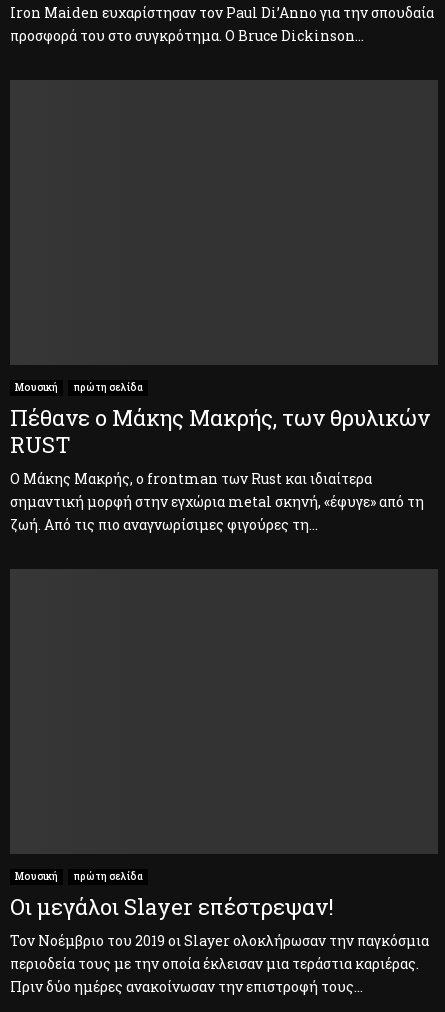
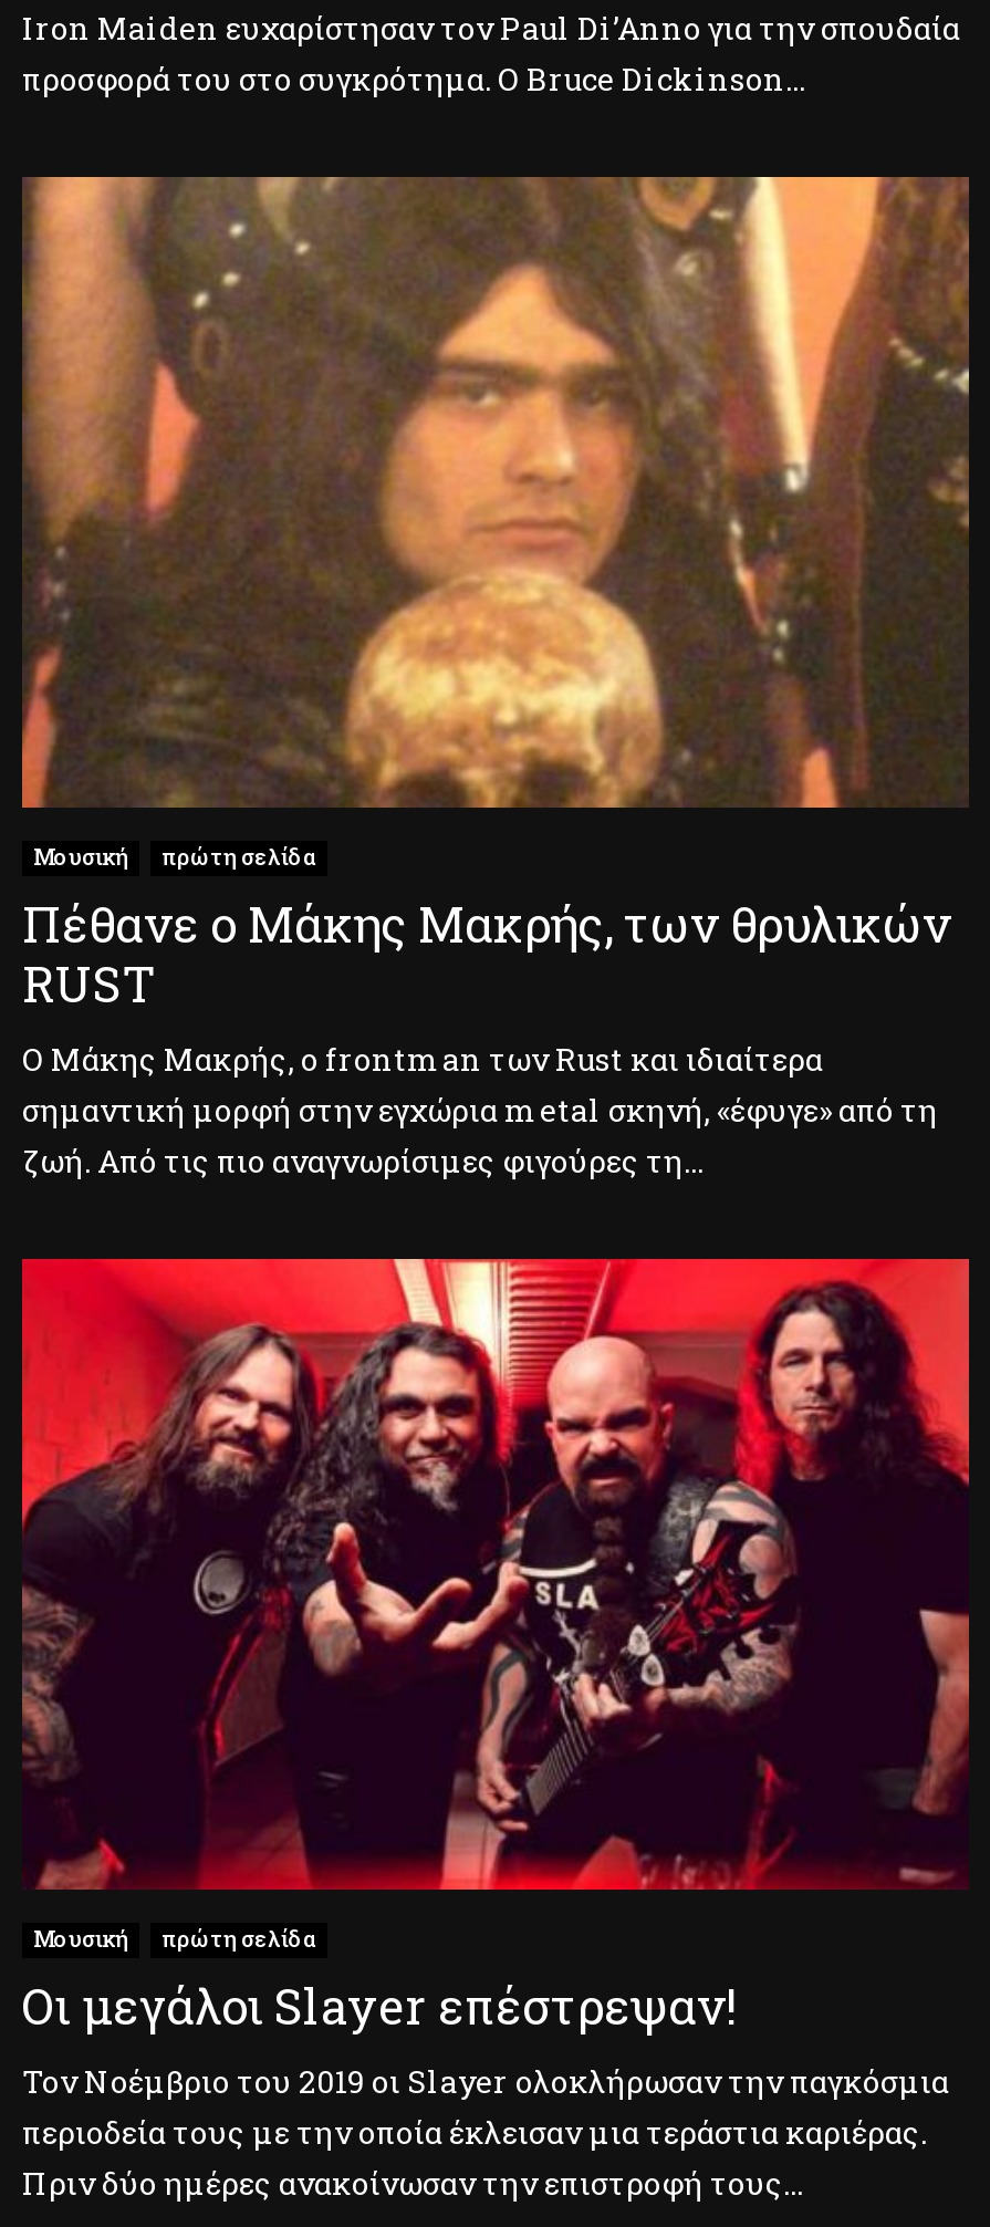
+ [image]

+ [image]
